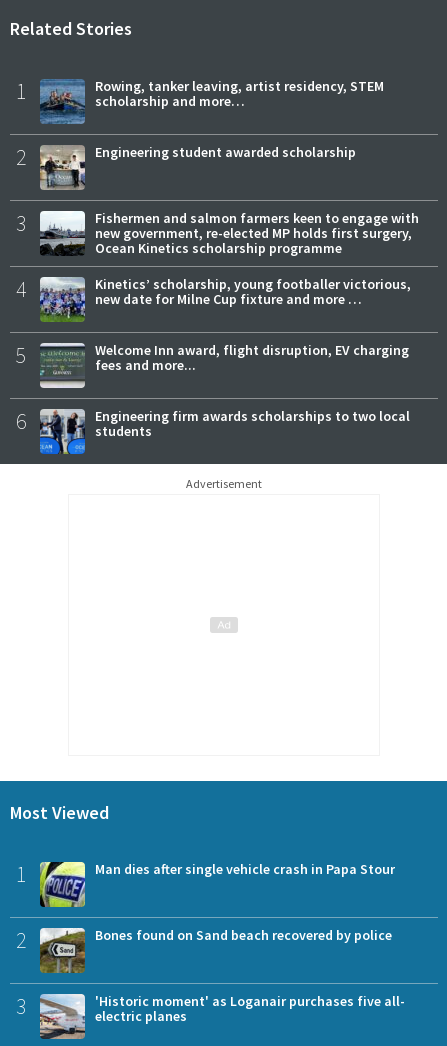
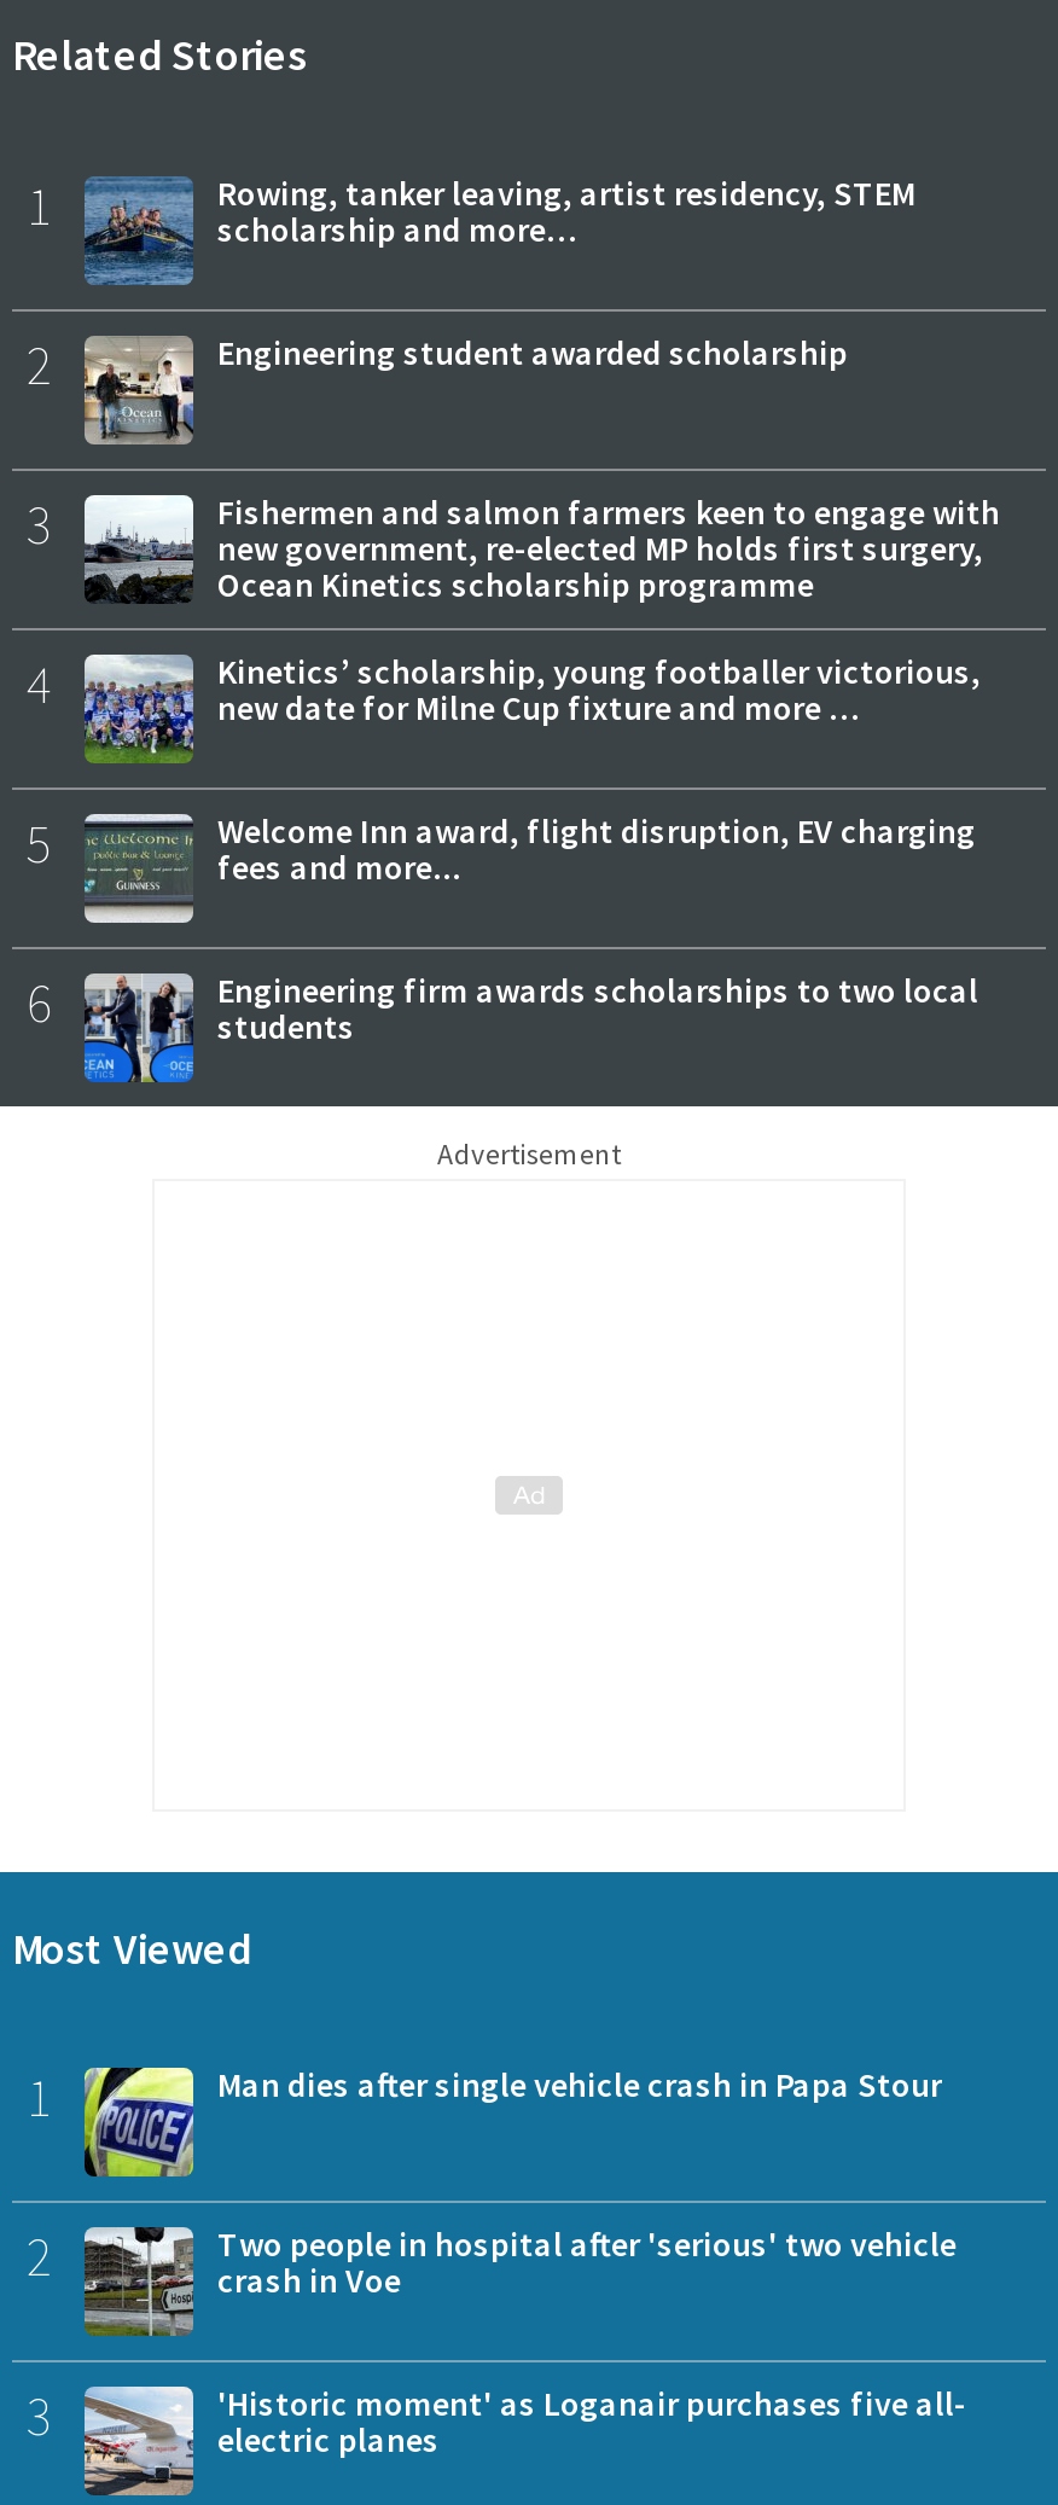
- [image]
- Bones found on Sand beach recovered by police
+ [image]
+ Two people in hospital after 'serious' two vehicle
+ crash in Voe
